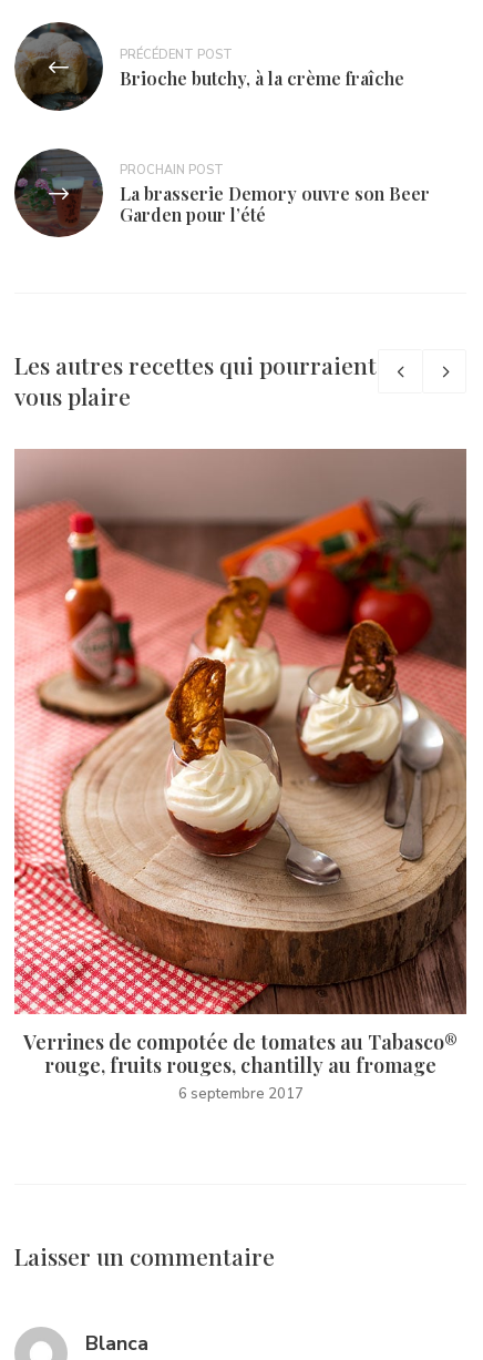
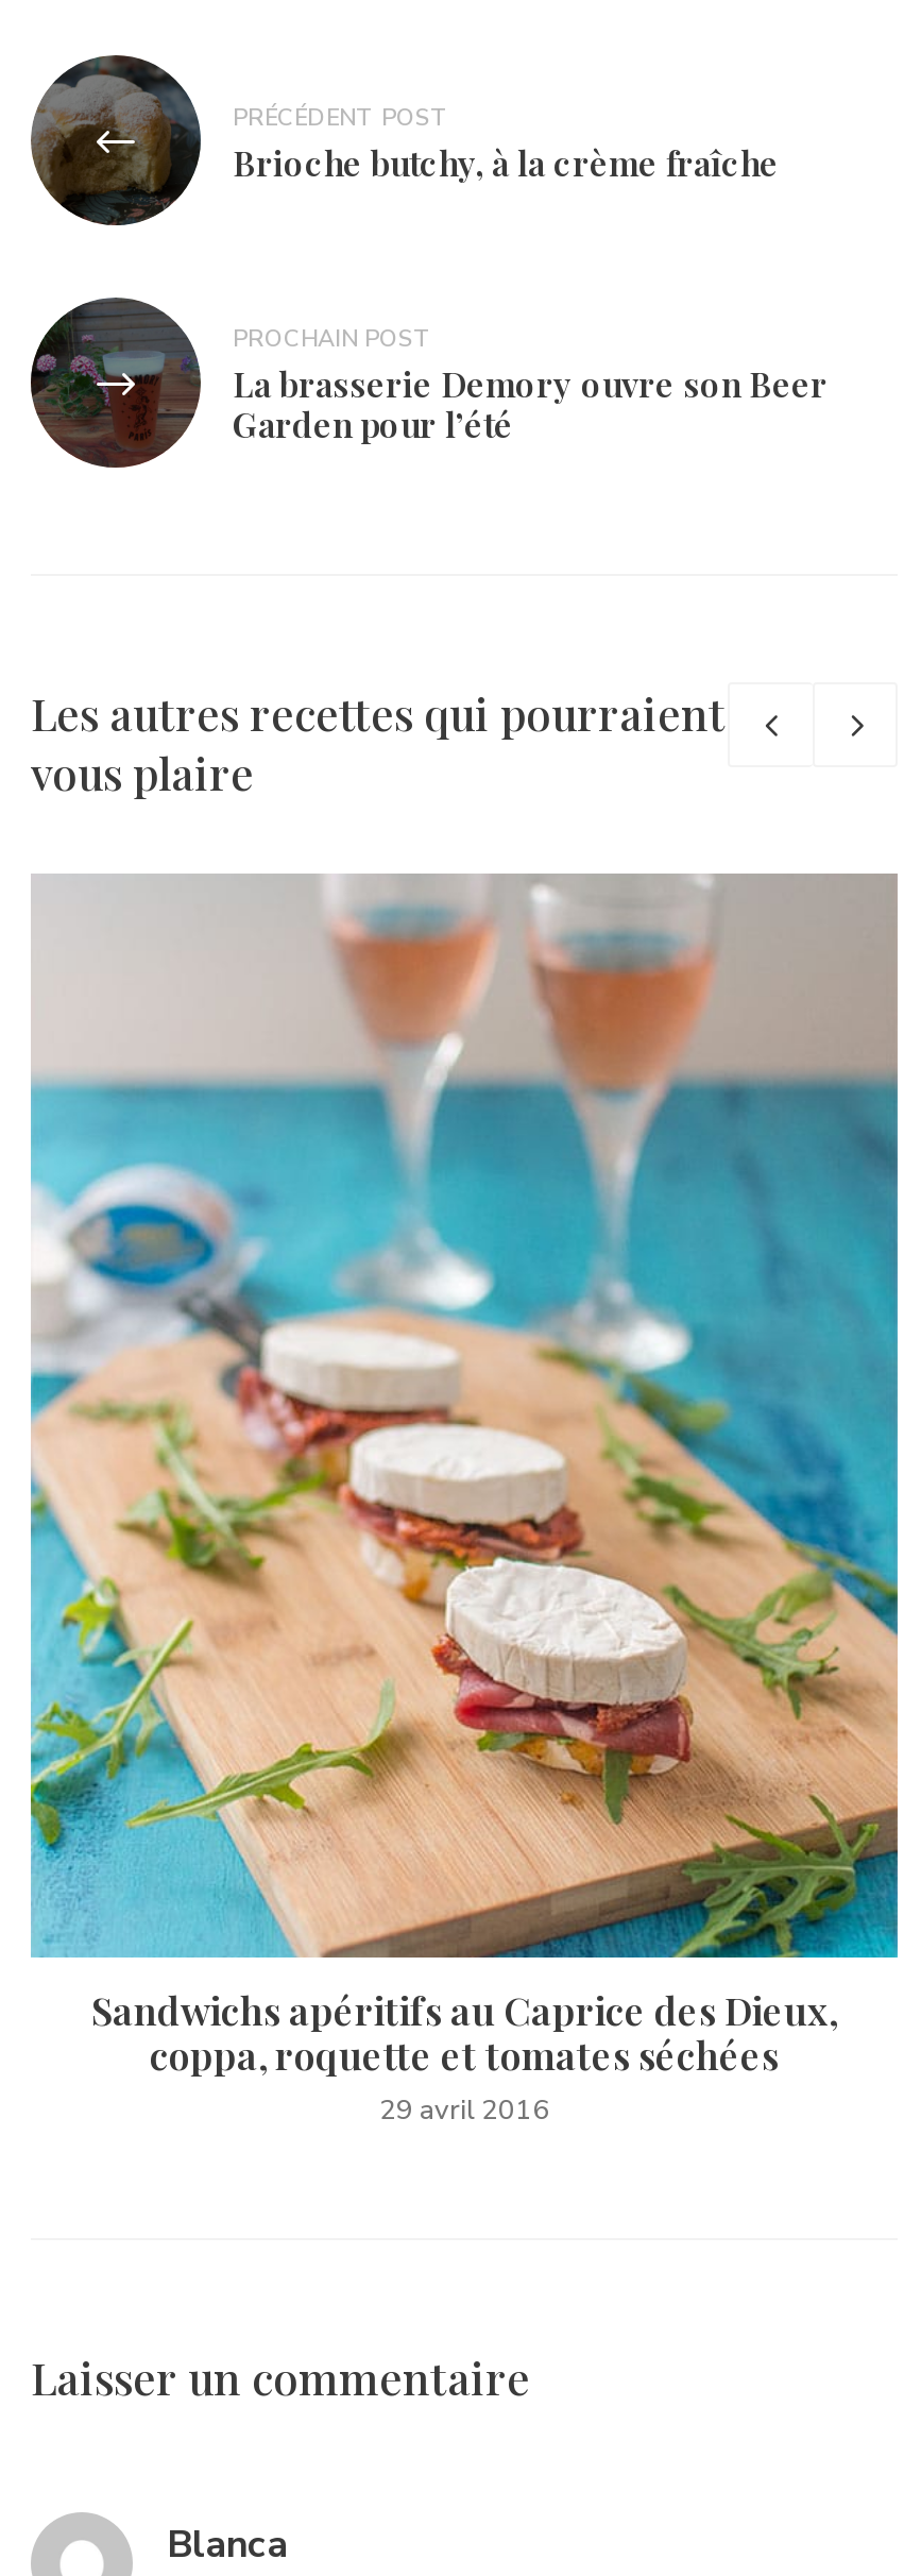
- [image]
- Verrines de compotée de tomates au Tabasco®
- rouge, fruits rouges, chantilly au fromage
- 6 septembre 2017
+ [image]
+ Sandwichs apéritifs au Caprice des Dieux,
+ coppa, roquette et tomates séchées
+ 29 avril 2016
